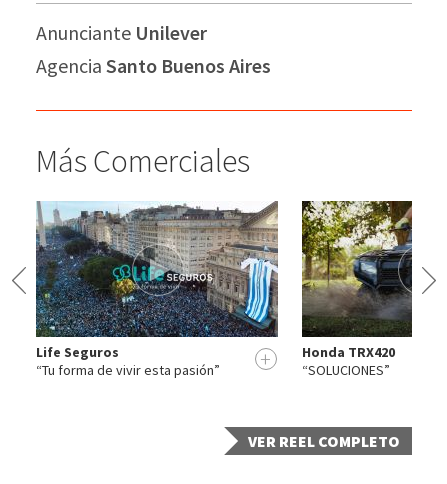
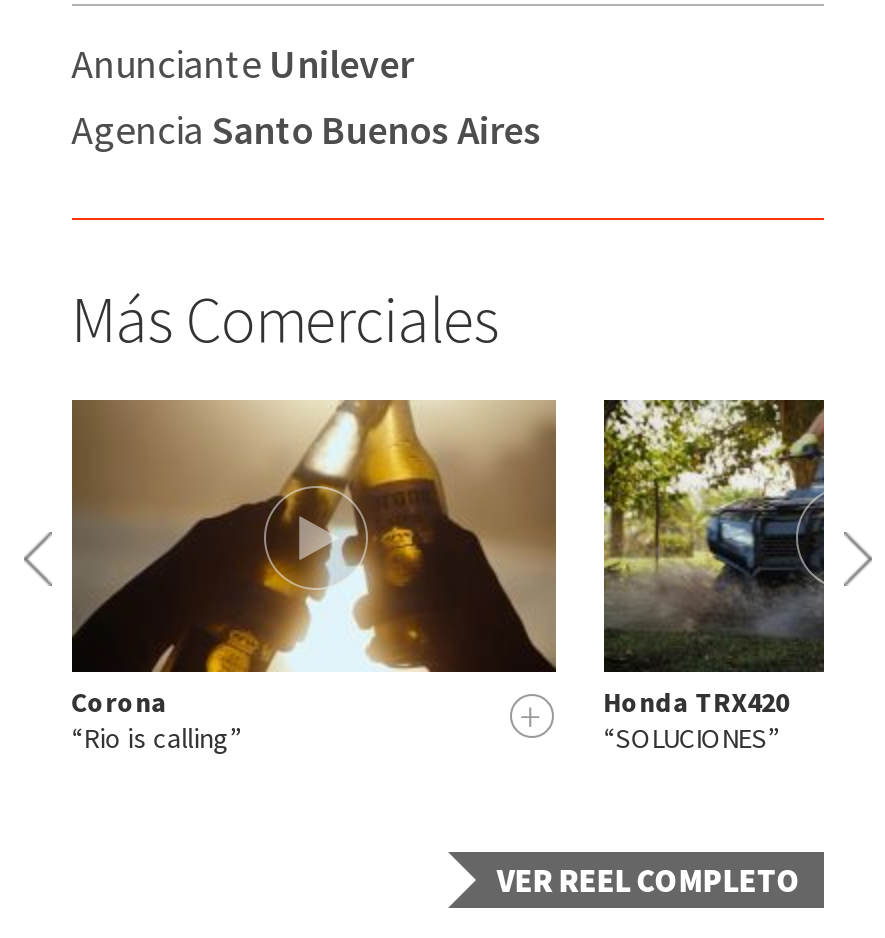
- [image]
- Life Seguros
- “Tu forma de vivir esta pasión”
+ [image]
+ Corona
+ “Rio is calling”
